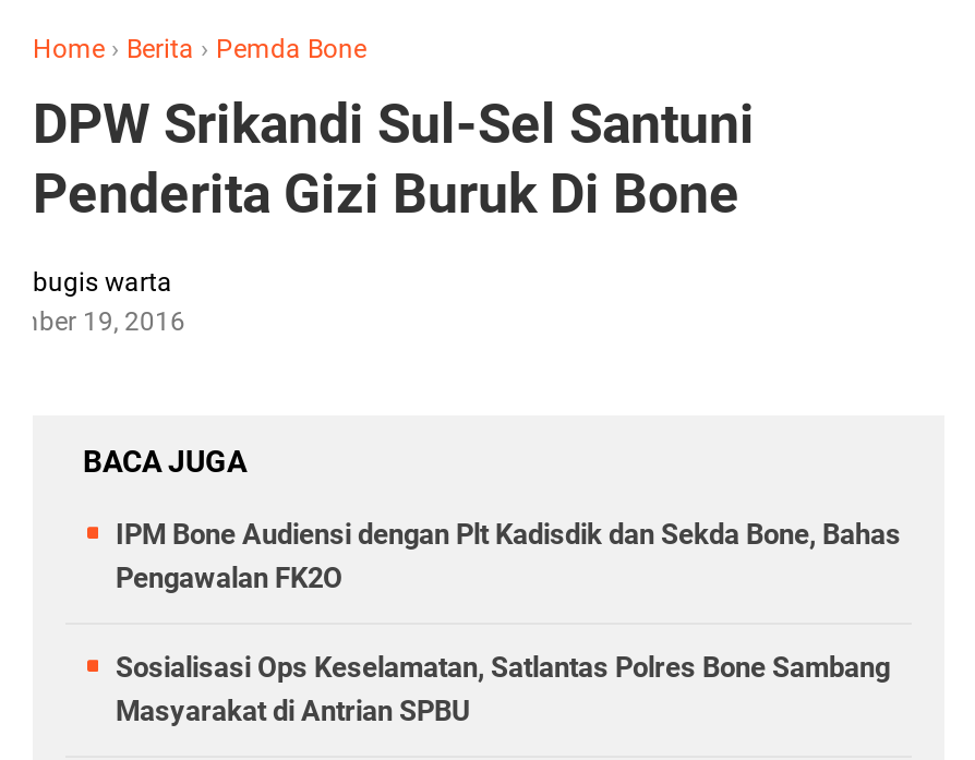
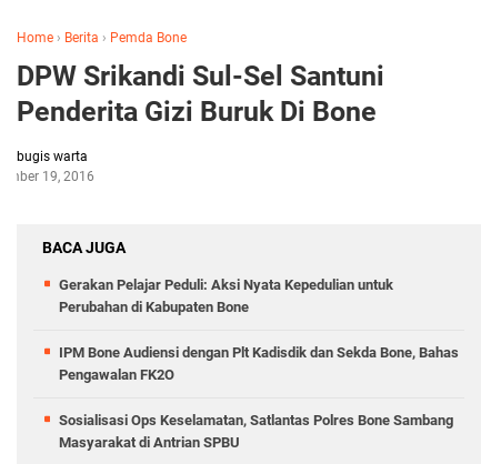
+ Gerakan Pelajar Peduli: Aksi Nyata Kepedulian untuk
+ Perubahan di Kabupaten Bone
